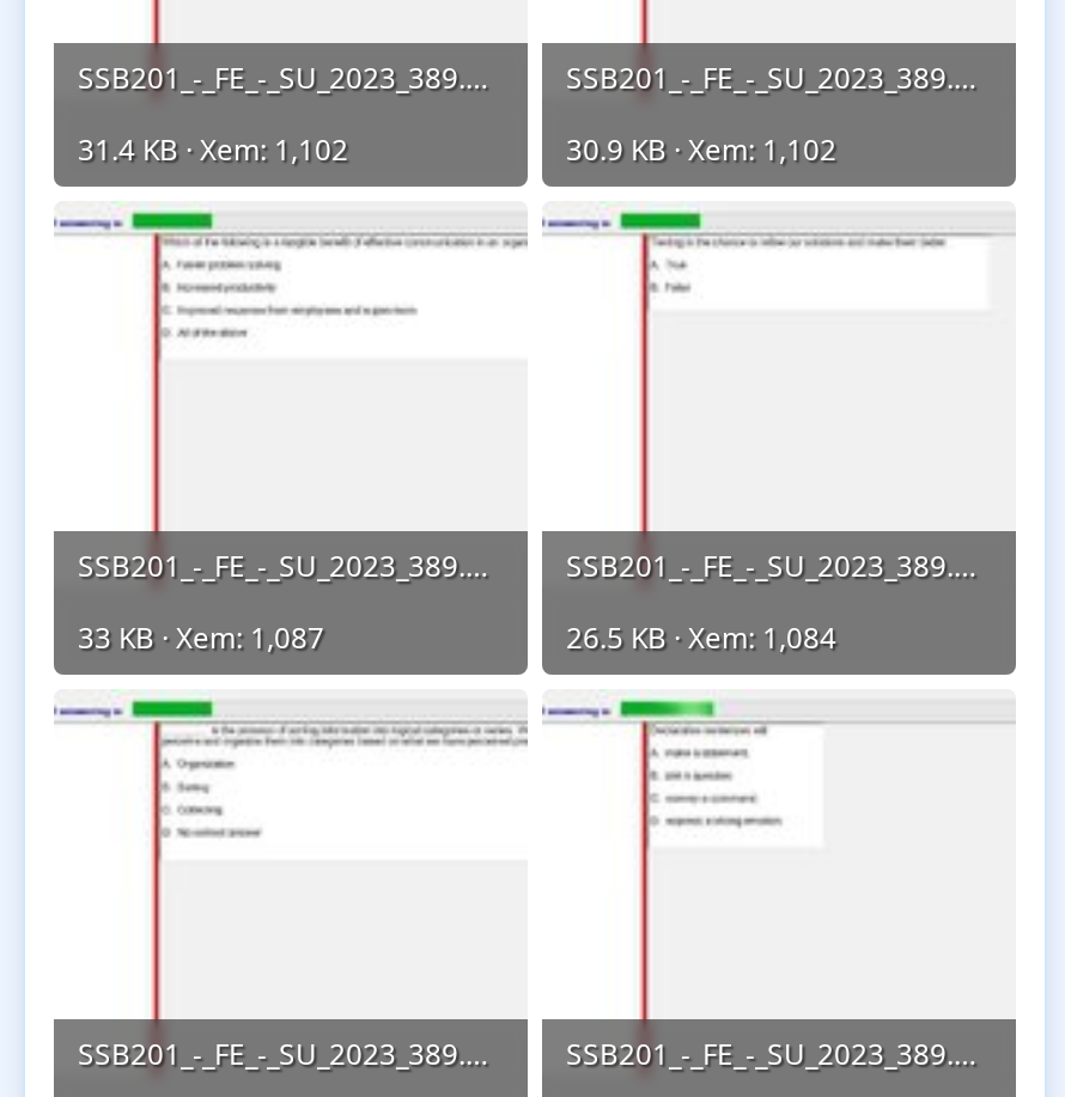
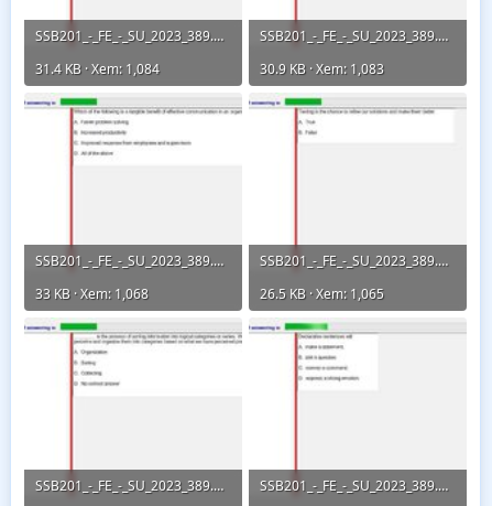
- 31.4 KB · Xem: 1,102
+ 31.4 KB · Xem: 1,084

- 30.9 KB · Xem: 1,102
+ 30.9 KB · Xem: 1,083

- 33 KB · Xem: 1,087
+ 33 KB · Xem: 1,068

- 26.5 KB · Xem: 1,084
+ 26.5 KB · Xem: 1,065
